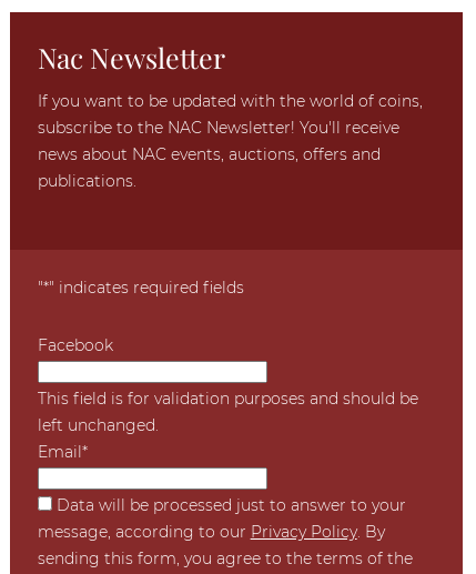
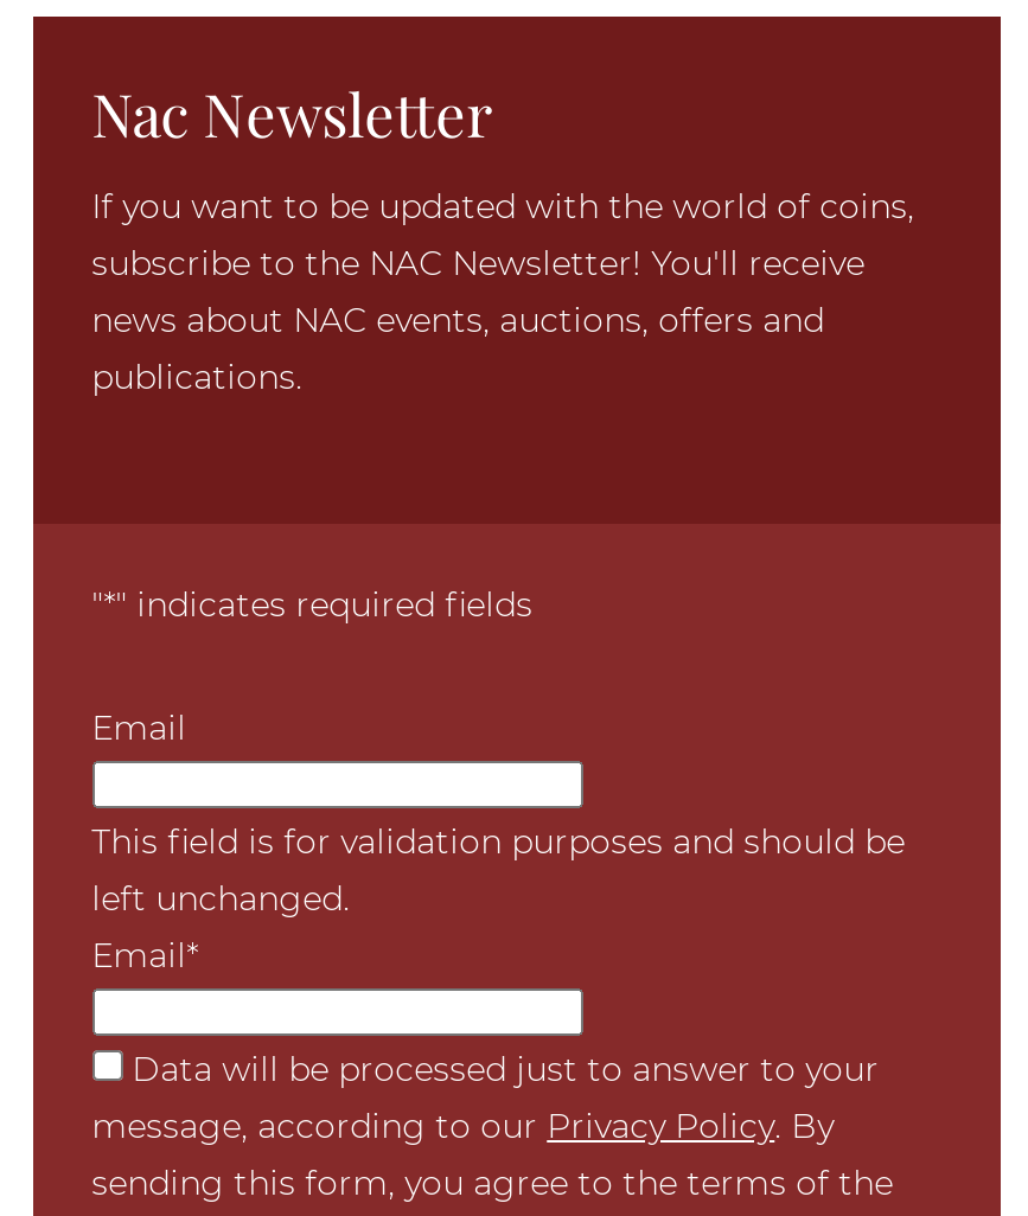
- Facebook
+ Email
